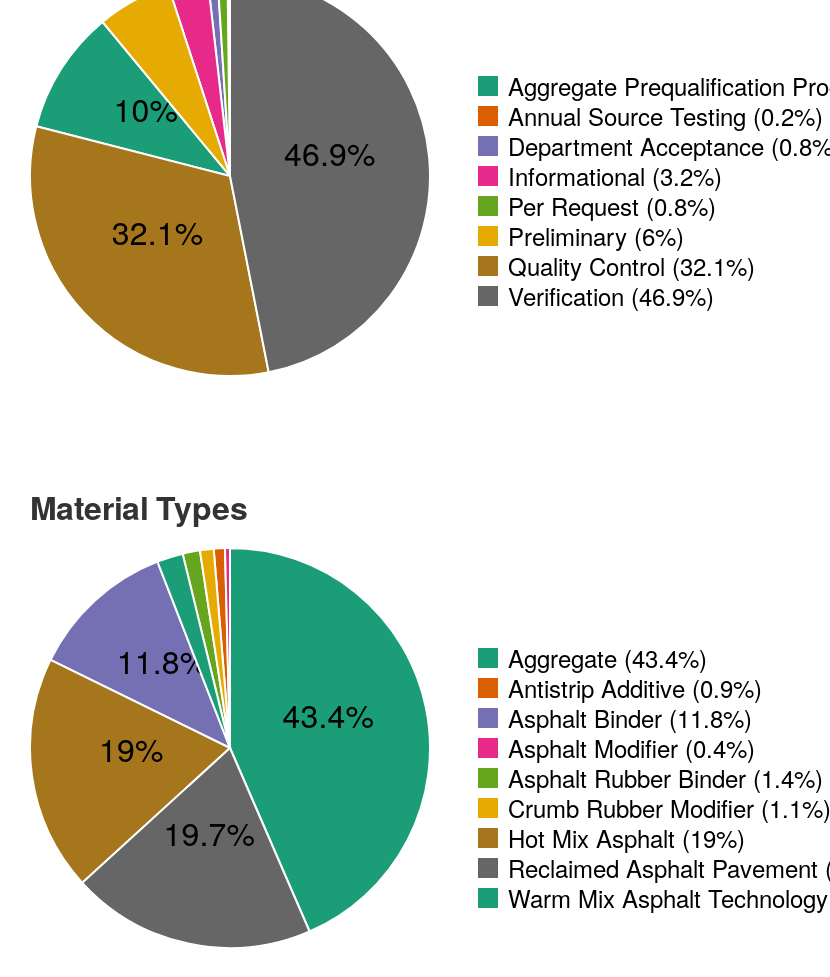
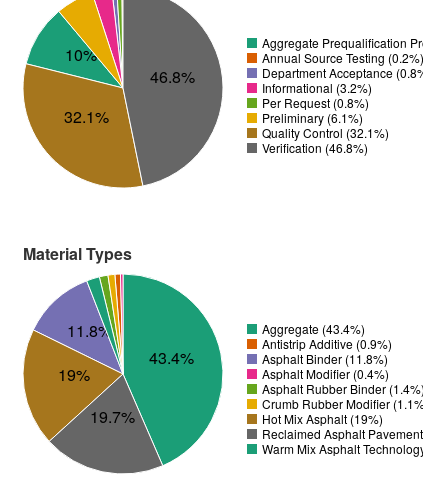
- 46.9%
+ 46.8%

- Preliminary (6%)
+ Preliminary (6.1%)

- Verification (46.9%)
+ Verification (46.8%)
